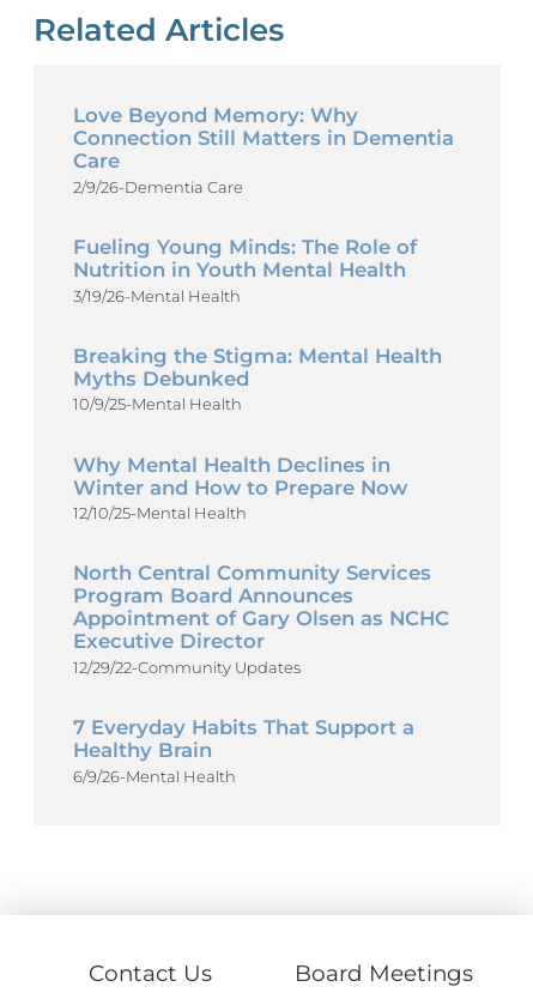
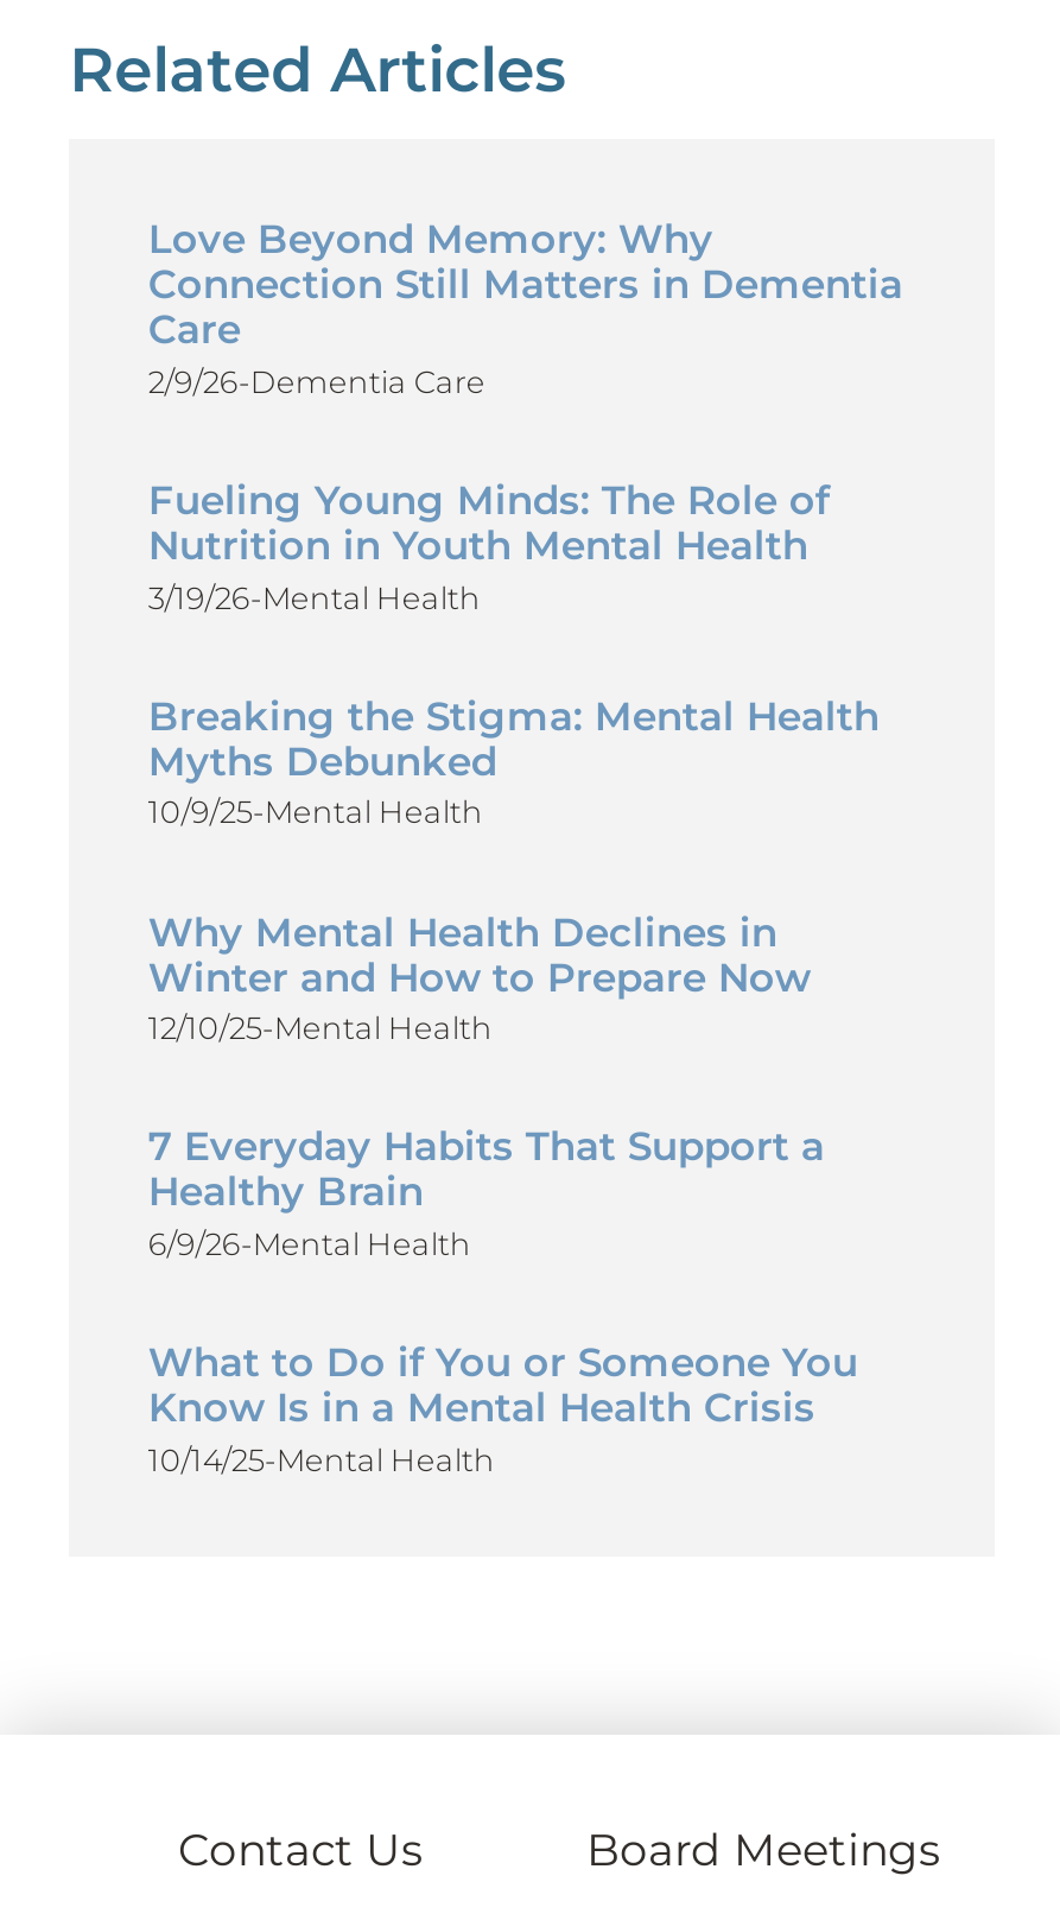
- North Central Community Services
- Program Board Announces
- Appointment of Gary Olsen as NCHC
- Executive Director
- 12/29/22-Community Updates

moved up: 7 Everyday Habits That Support a | Healthy Brain | 6/9/26-Mental Health

+ What to Do if You or Someone You
+ Know Is in a Mental Health Crisis
+ 10/14/25-Mental Health
